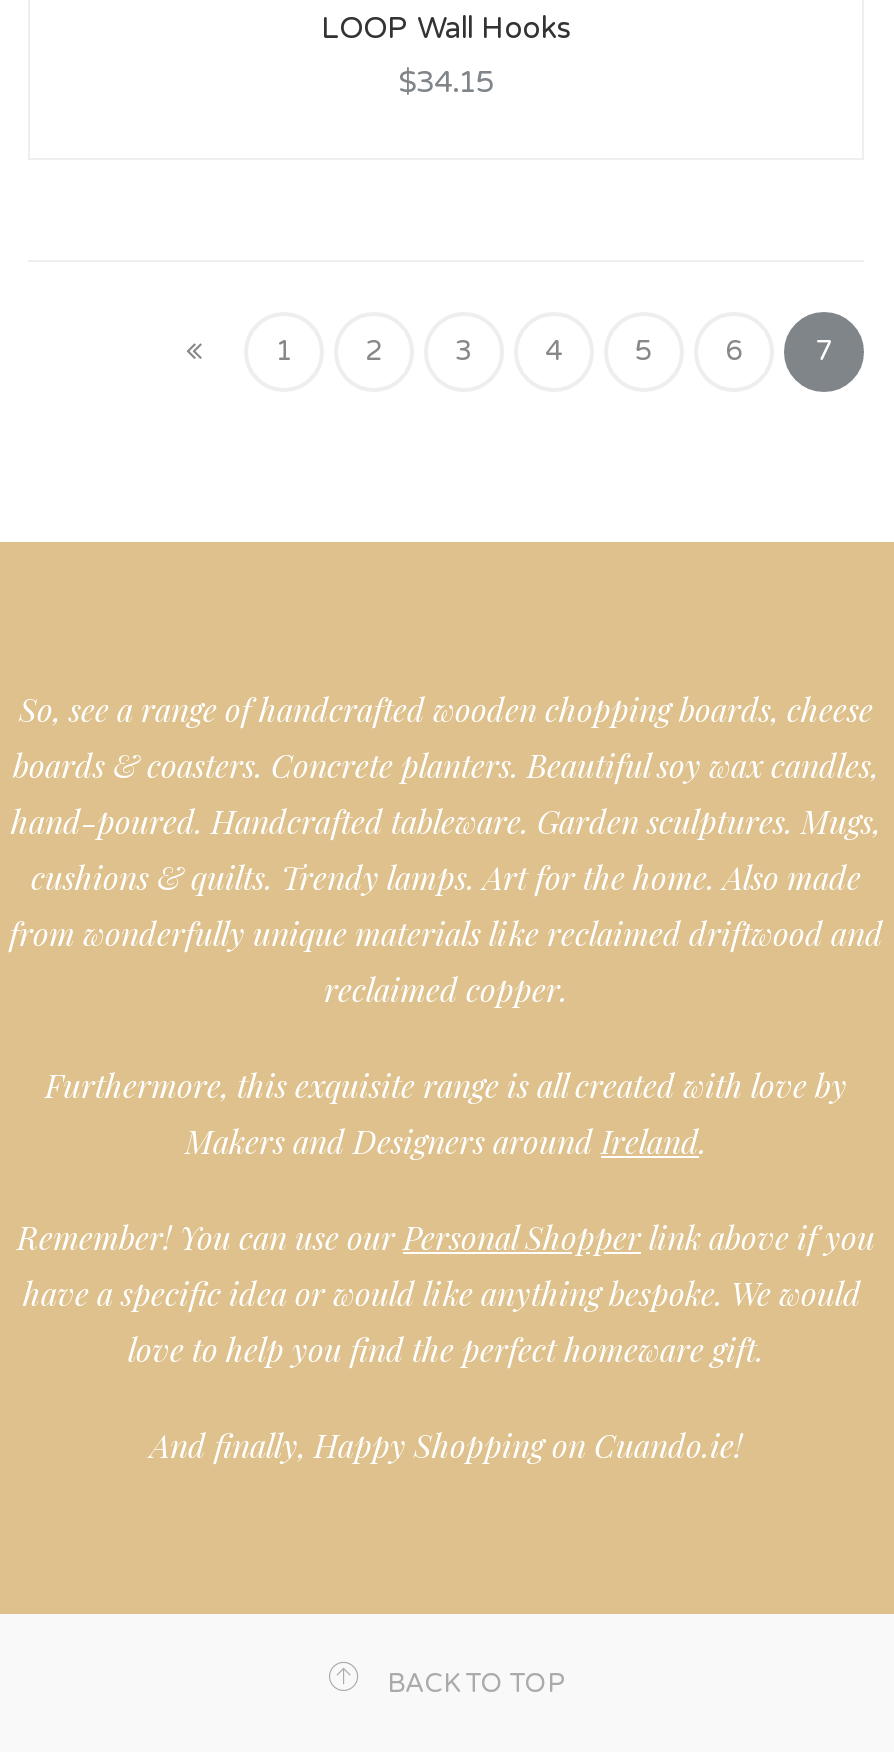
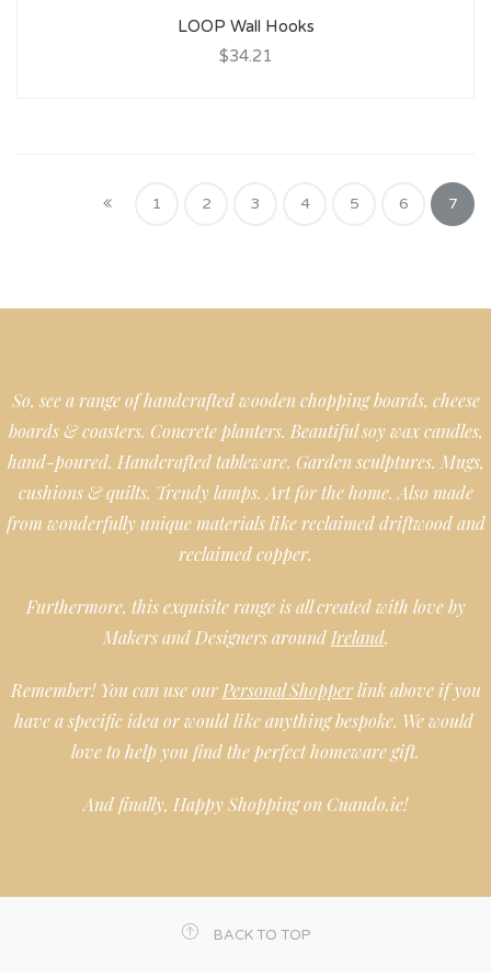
- $34.15
+ $34.21
